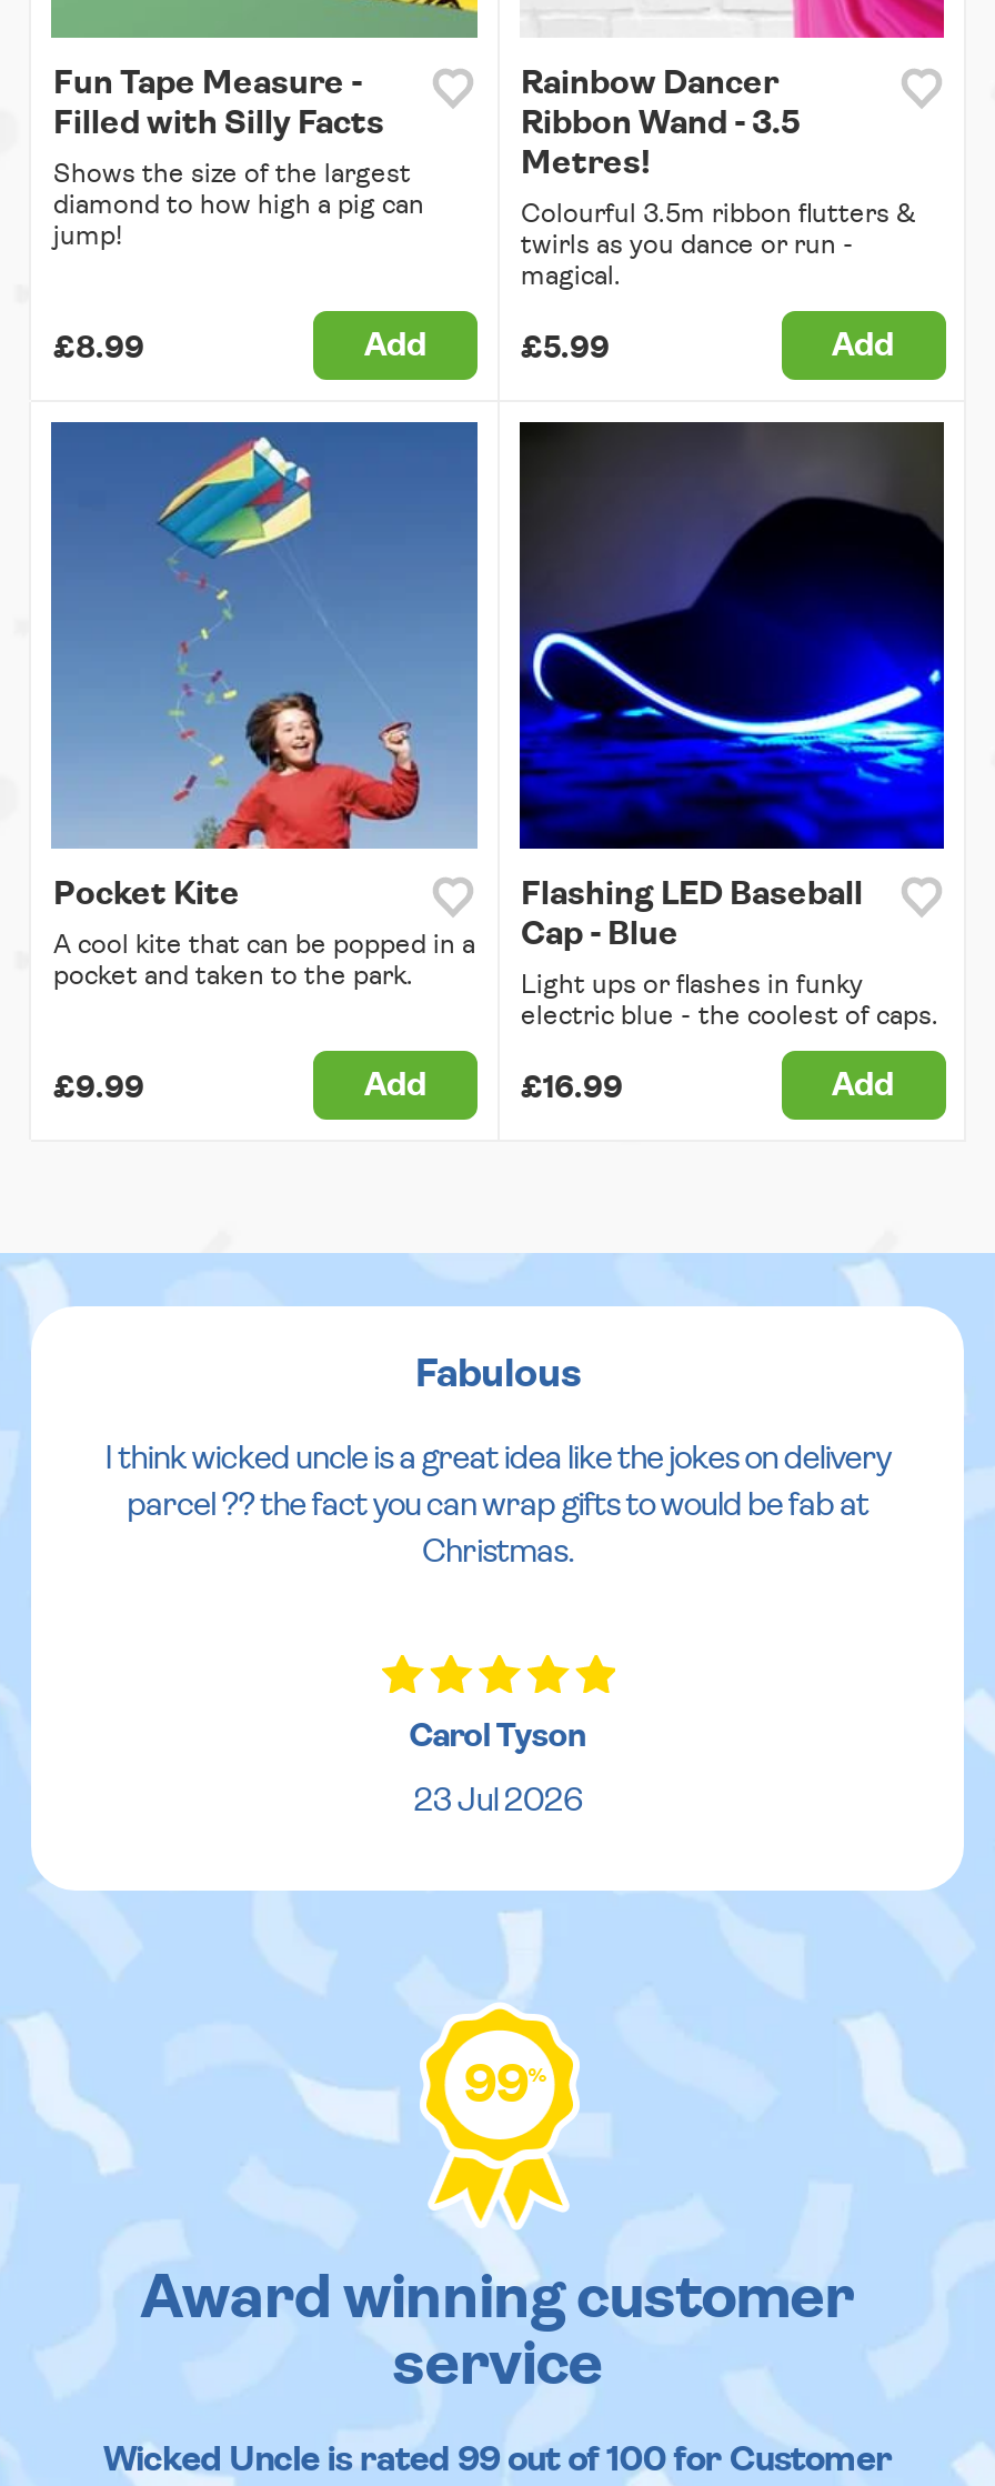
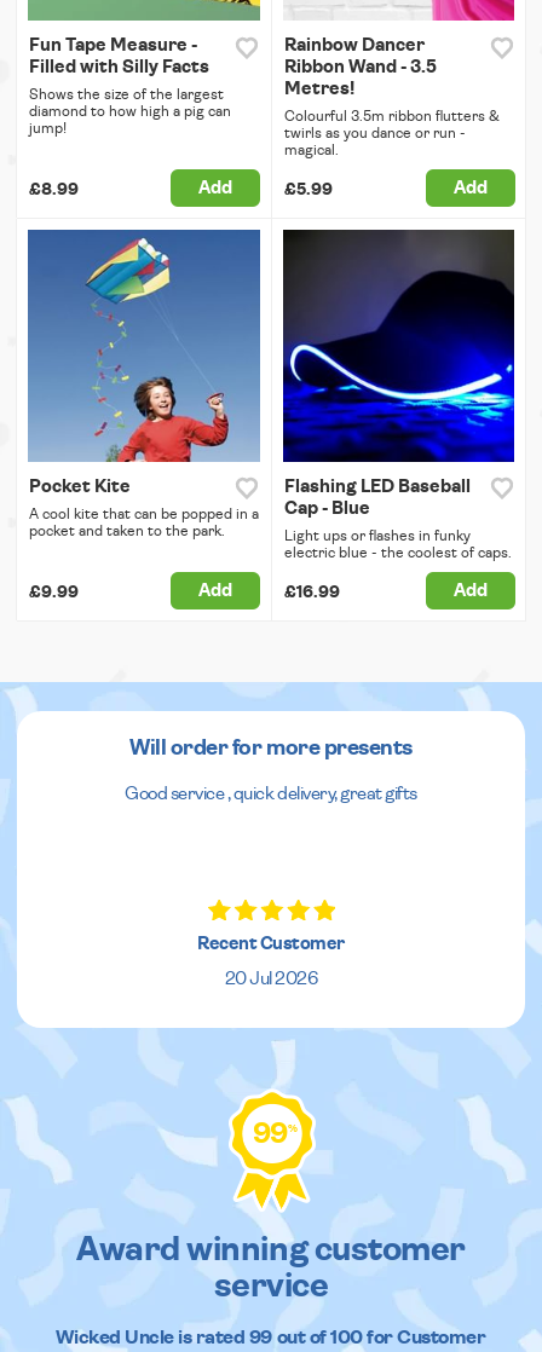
- Fabulous
+ Will order for more presents

- I think wicked uncle is a great idea like the jokes on delivery
- parcel ?? the fact you can wrap gifts to would be fab at
- Christmas.
+ Good service , quick delivery, great gifts

- Carol Tyson
+ Recent Customer

- 23 Jul 2026
+ 20 Jul 2026
